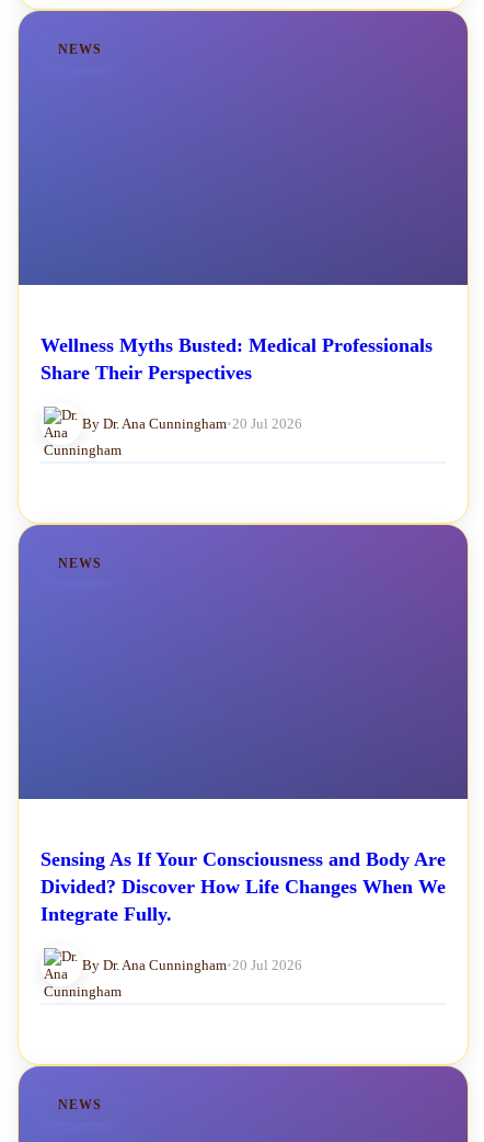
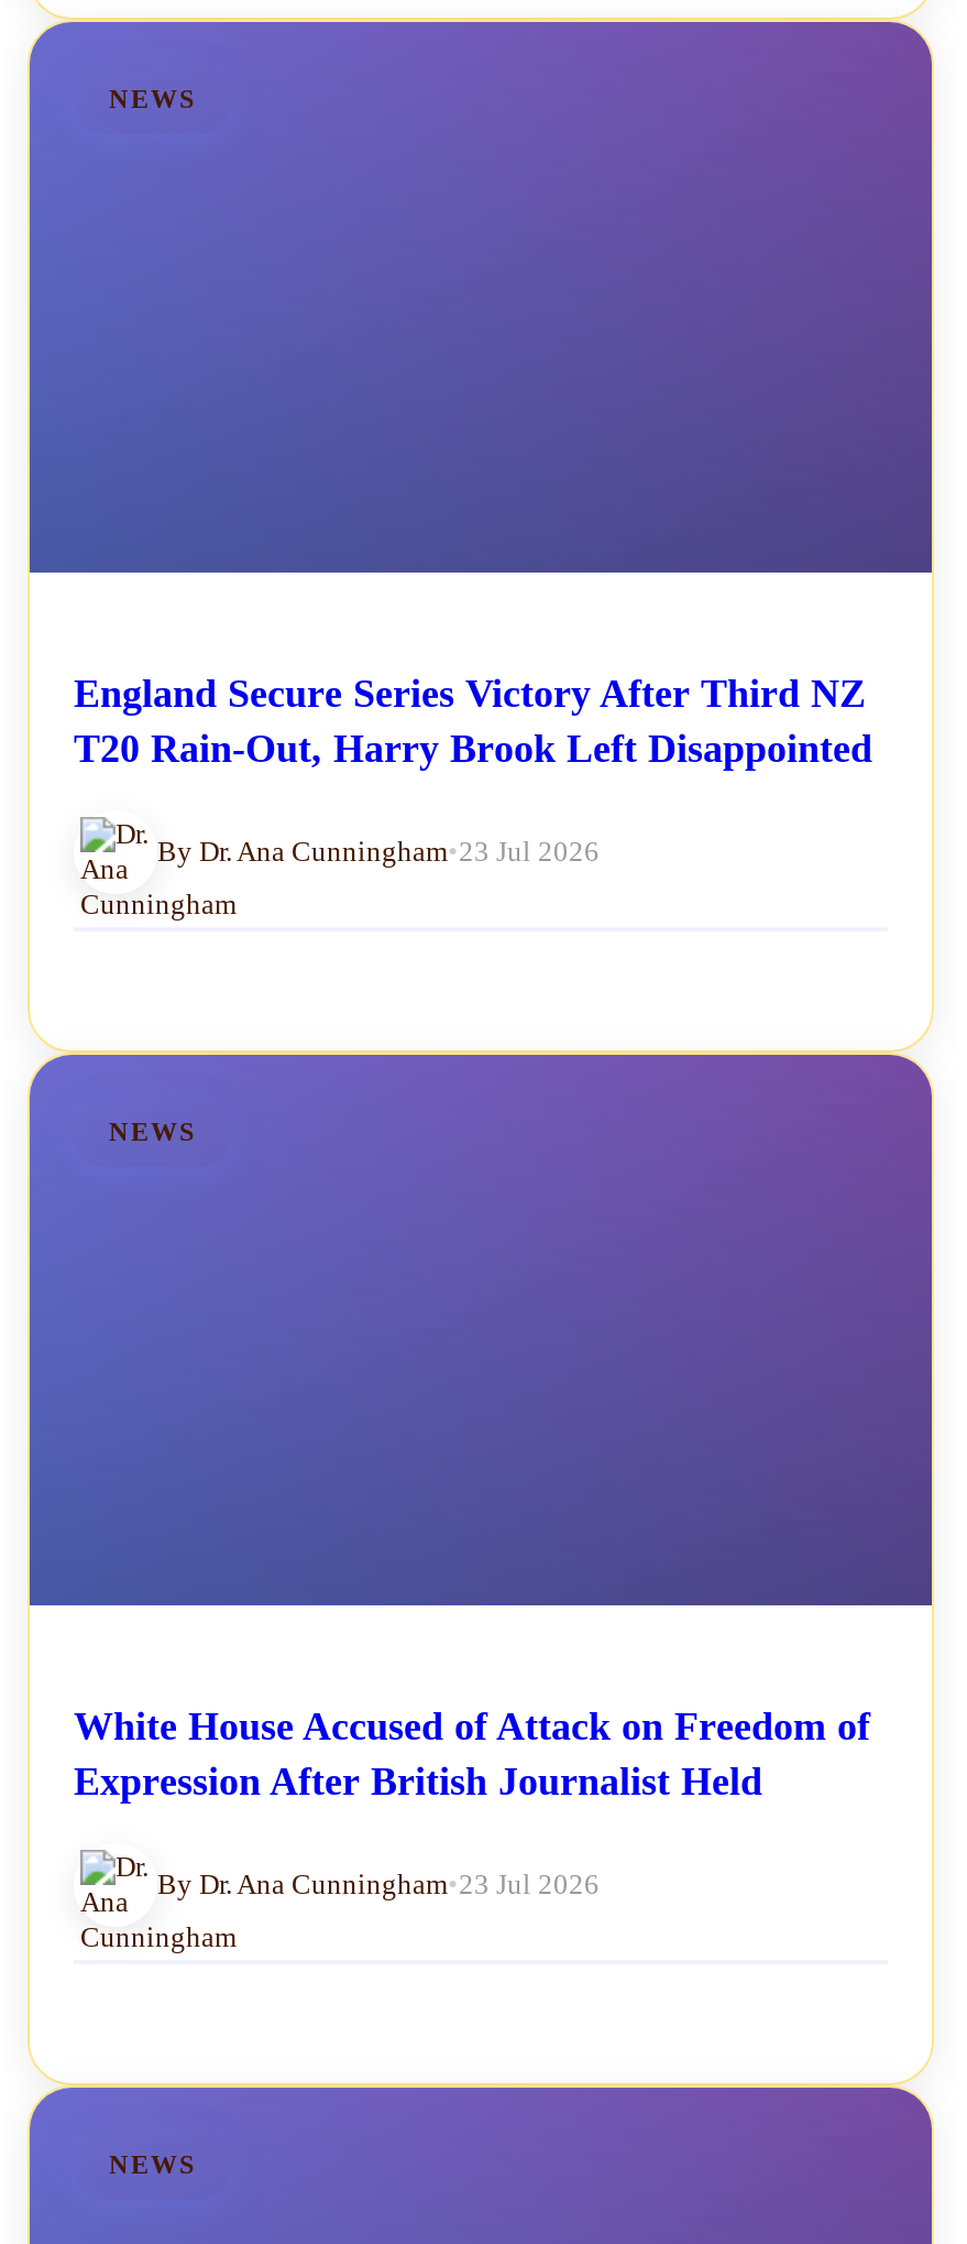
- Wellness Myths Busted: Medical Professionals
- Share Their Perspectives
+ England Secure Series Victory After Third NZ
+ T20 Rain-Out, Harry Brook Left Disappointed

- By Dr. Ana Cunningham • 20 Jul 2026
+ By Dr. Ana Cunningham • 23 Jul 2026

- Sensing As If Your Consciousness and Body Are
- Divided? Discover How Life Changes When We
- Integrate Fully.
+ White House Accused of Attack on Freedom of
+ Expression After British Journalist Held

- By Dr. Ana Cunningham • 20 Jul 2026
+ By Dr. Ana Cunningham • 23 Jul 2026
